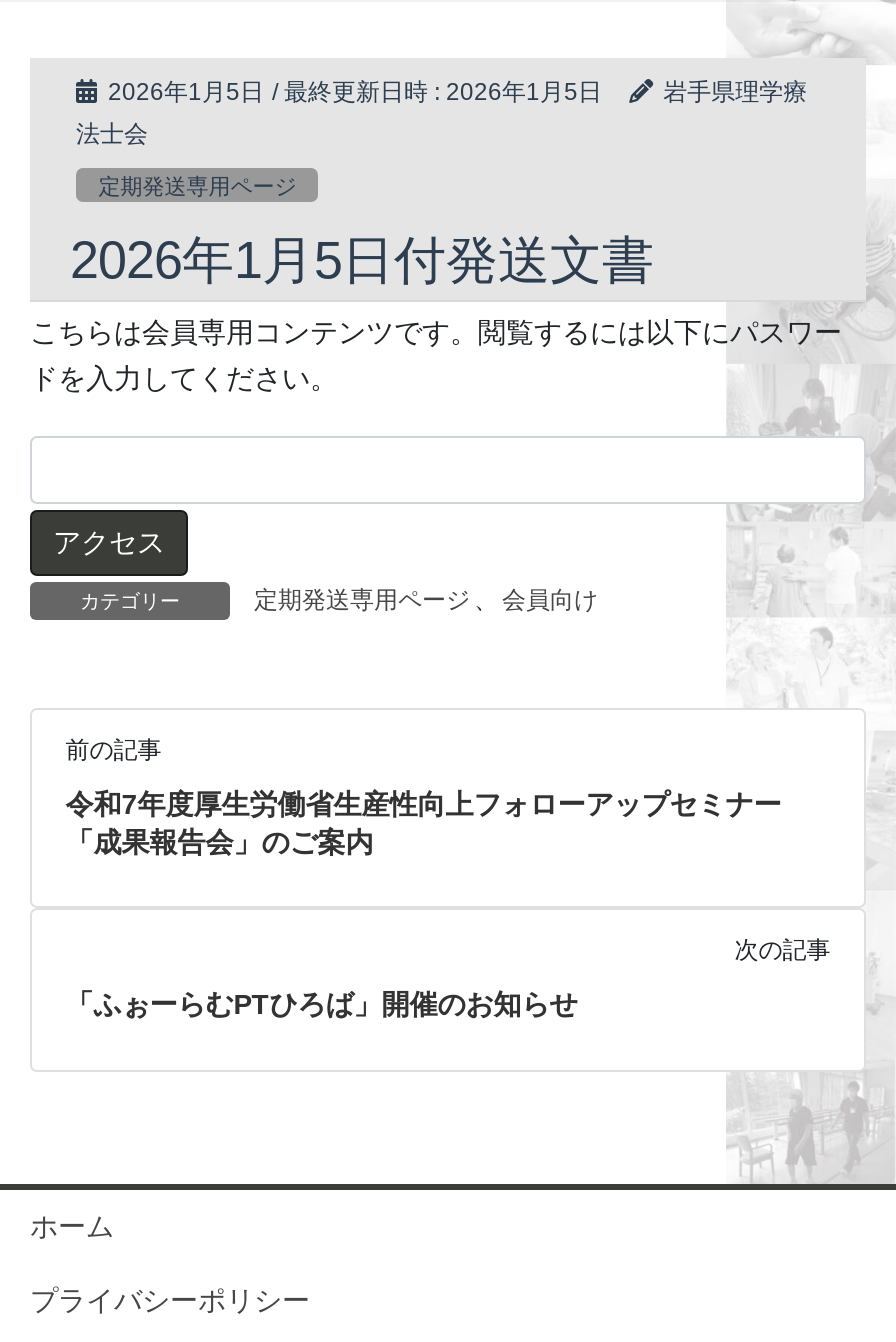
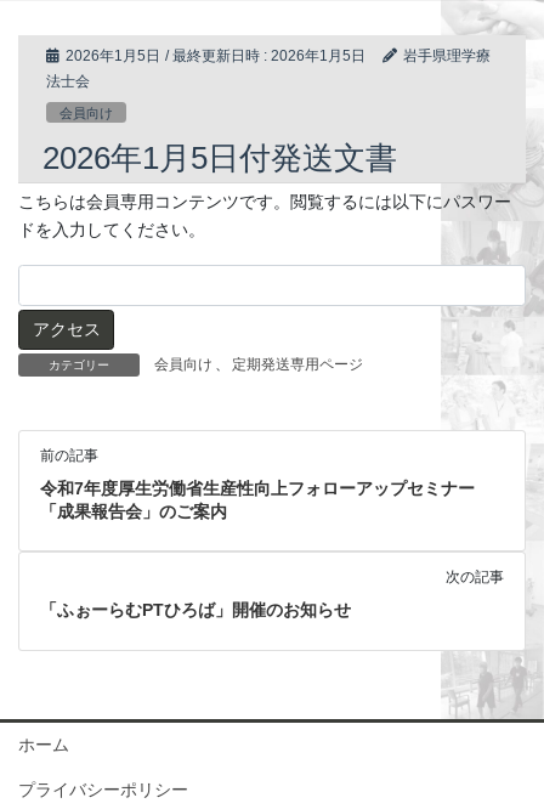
- 定期発送専用ページ
+ 会員向け

- 定期発送専用ページ 、 会員向け
+ 会員向け 、 定期発送専用ページ
